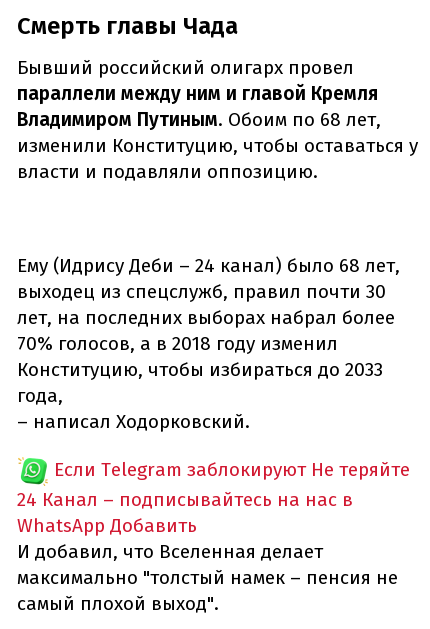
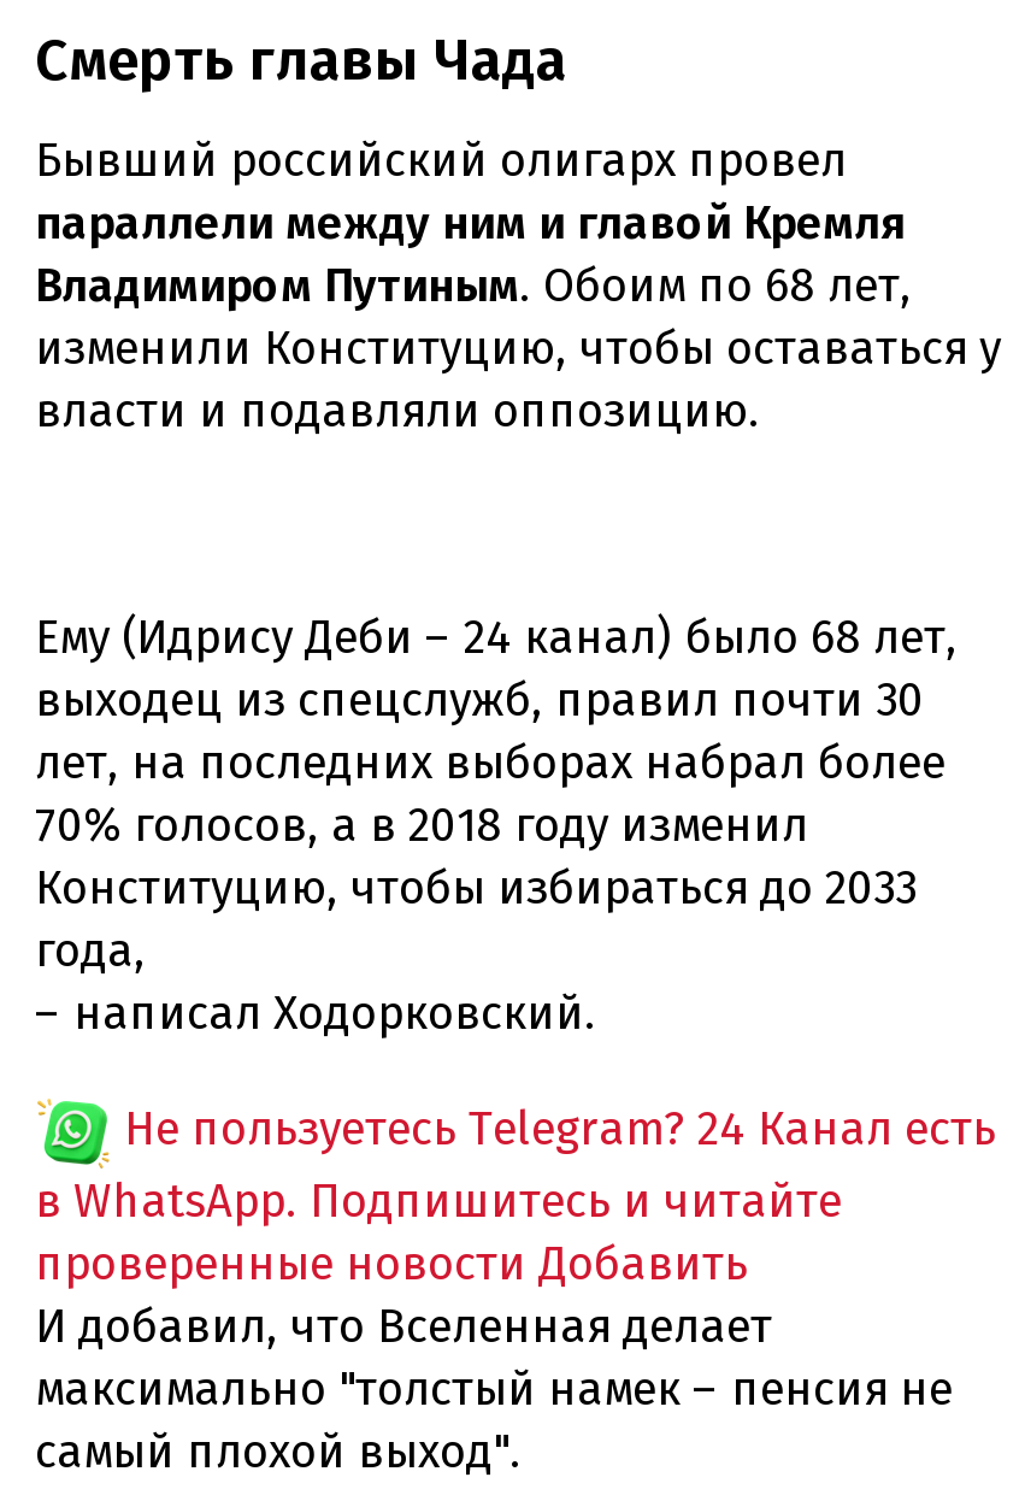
- Если Telegram заблокируют Не теряйте
- 24 Канал – подписывайтесь на нас в
- WhatsApp Добавить
+ Не пользуетесь Telegram? 24 Канал есть
+ в WhatsApp. Подпишитесь и читайте
+ проверенные новости Добавить
